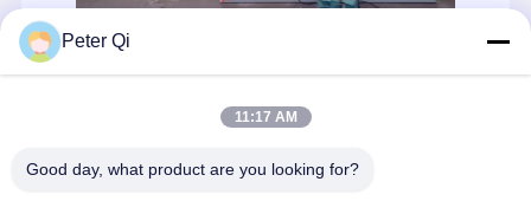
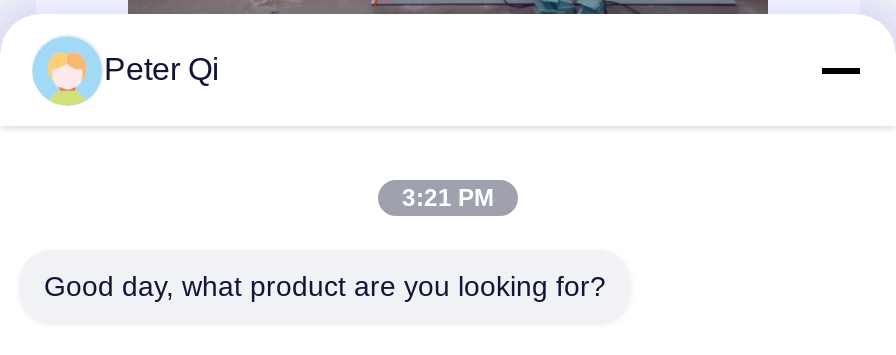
- 11:17 AM
+ 3:21 PM
